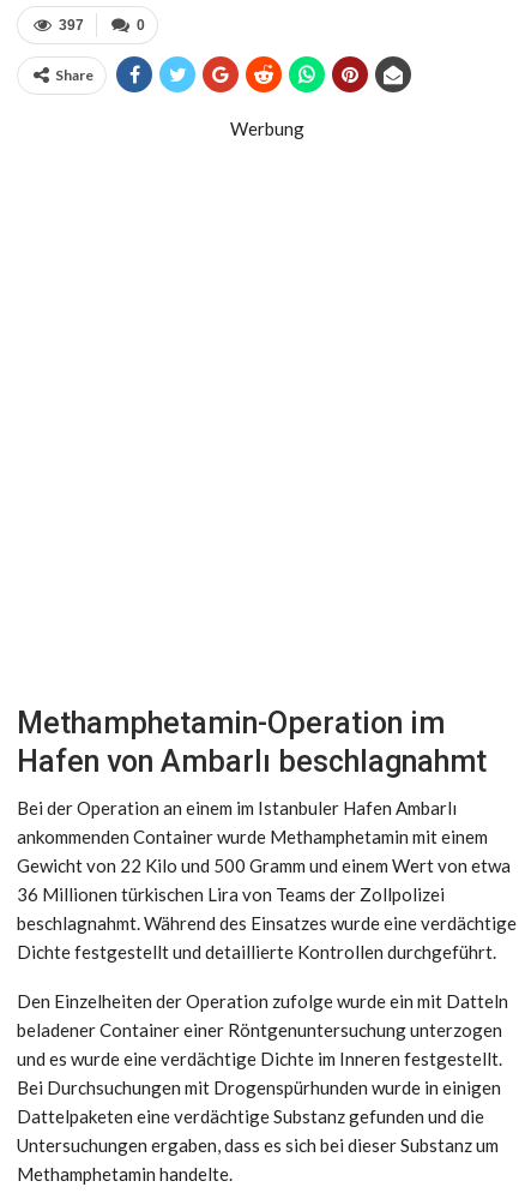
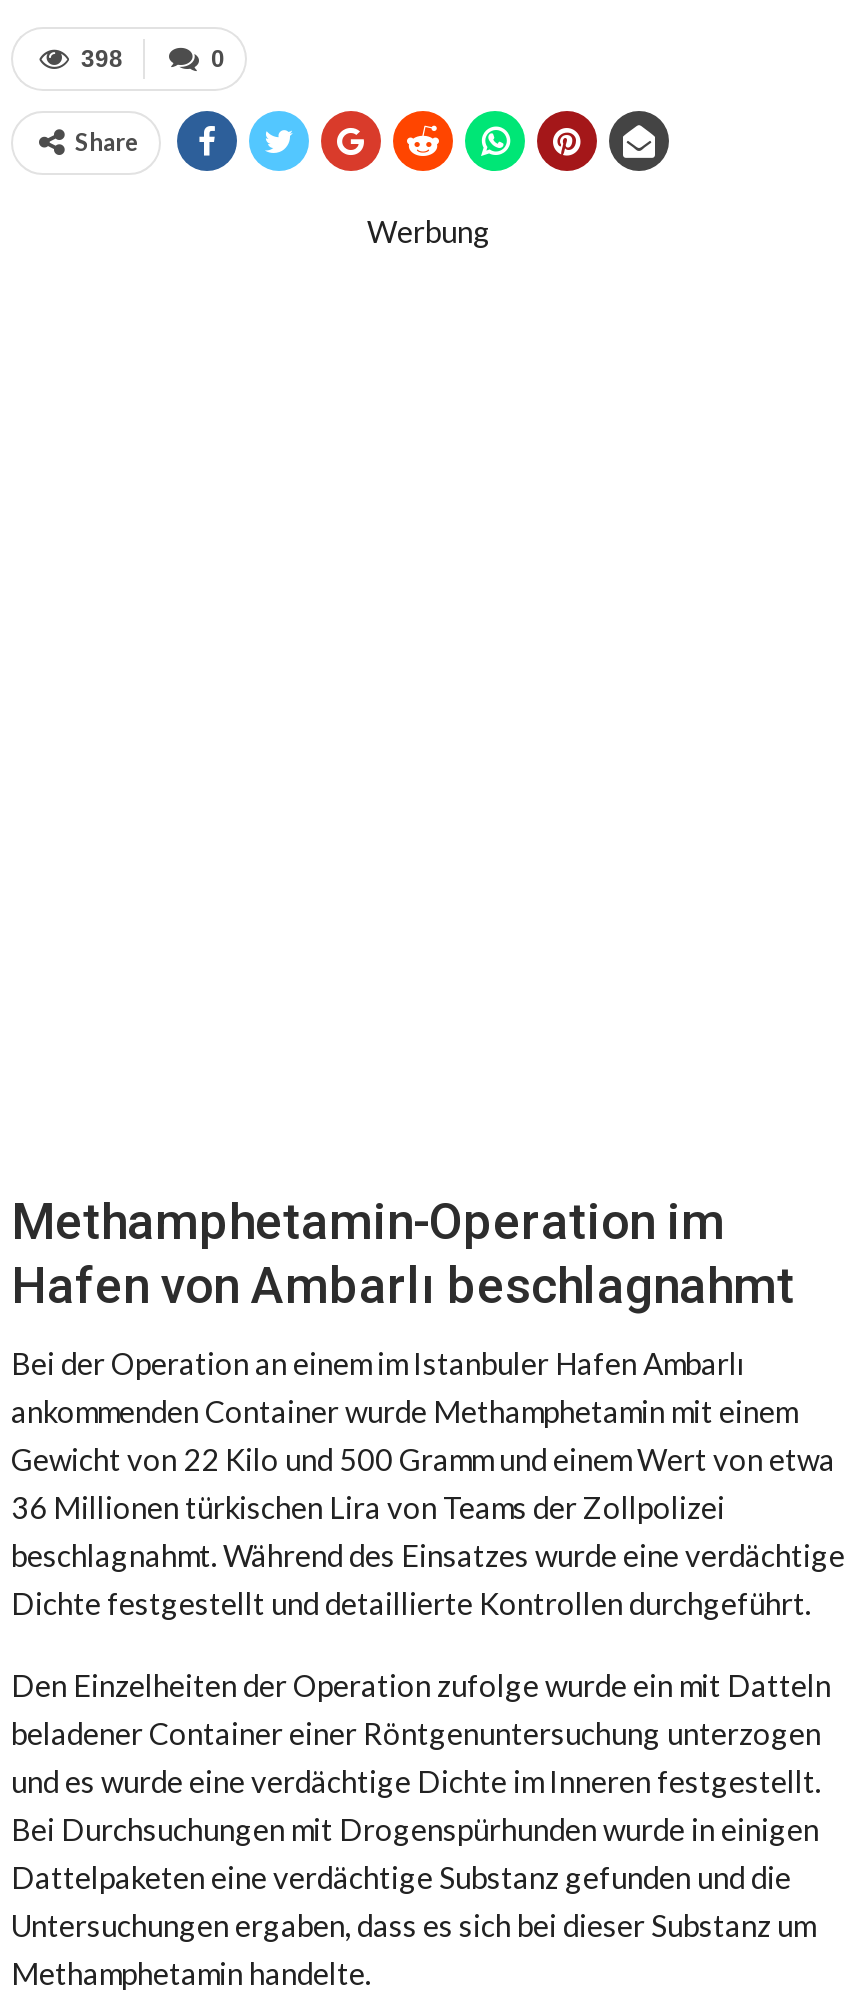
- 397
+ 398
